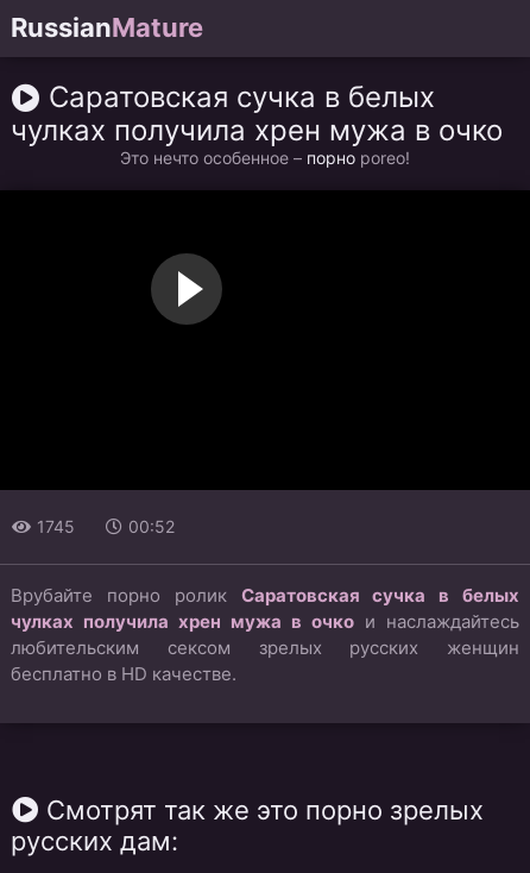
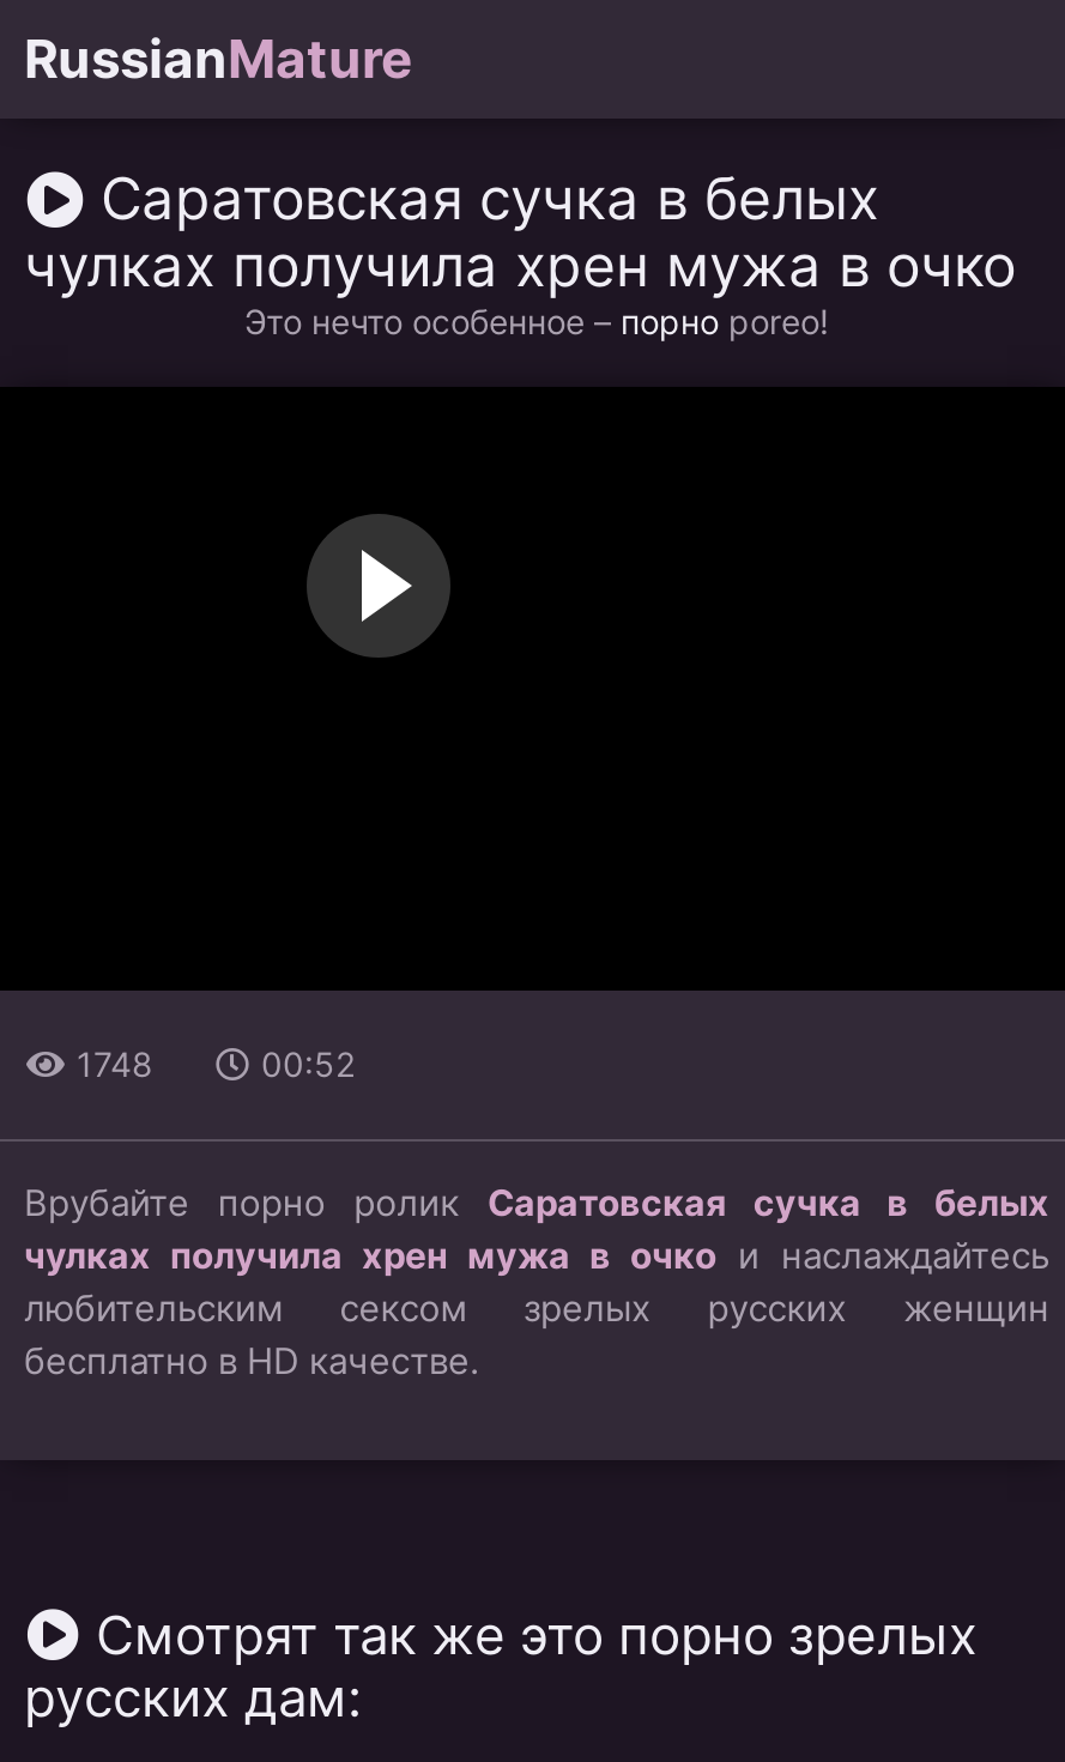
- 1745
+ 1748
